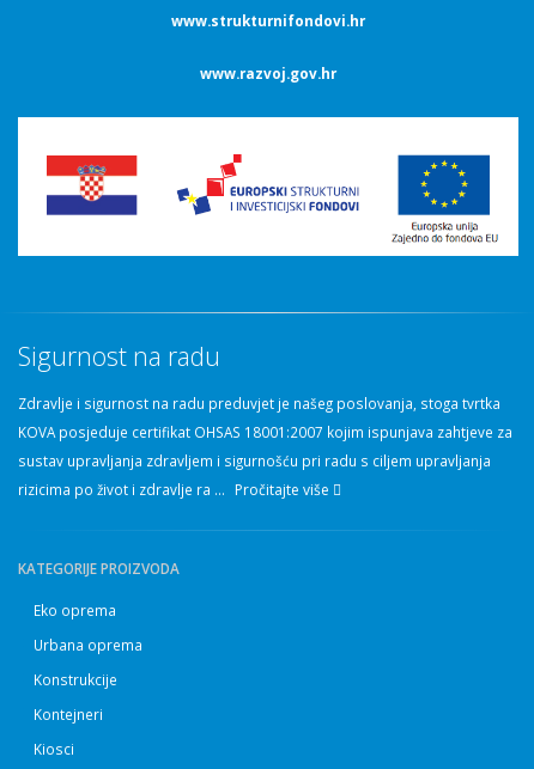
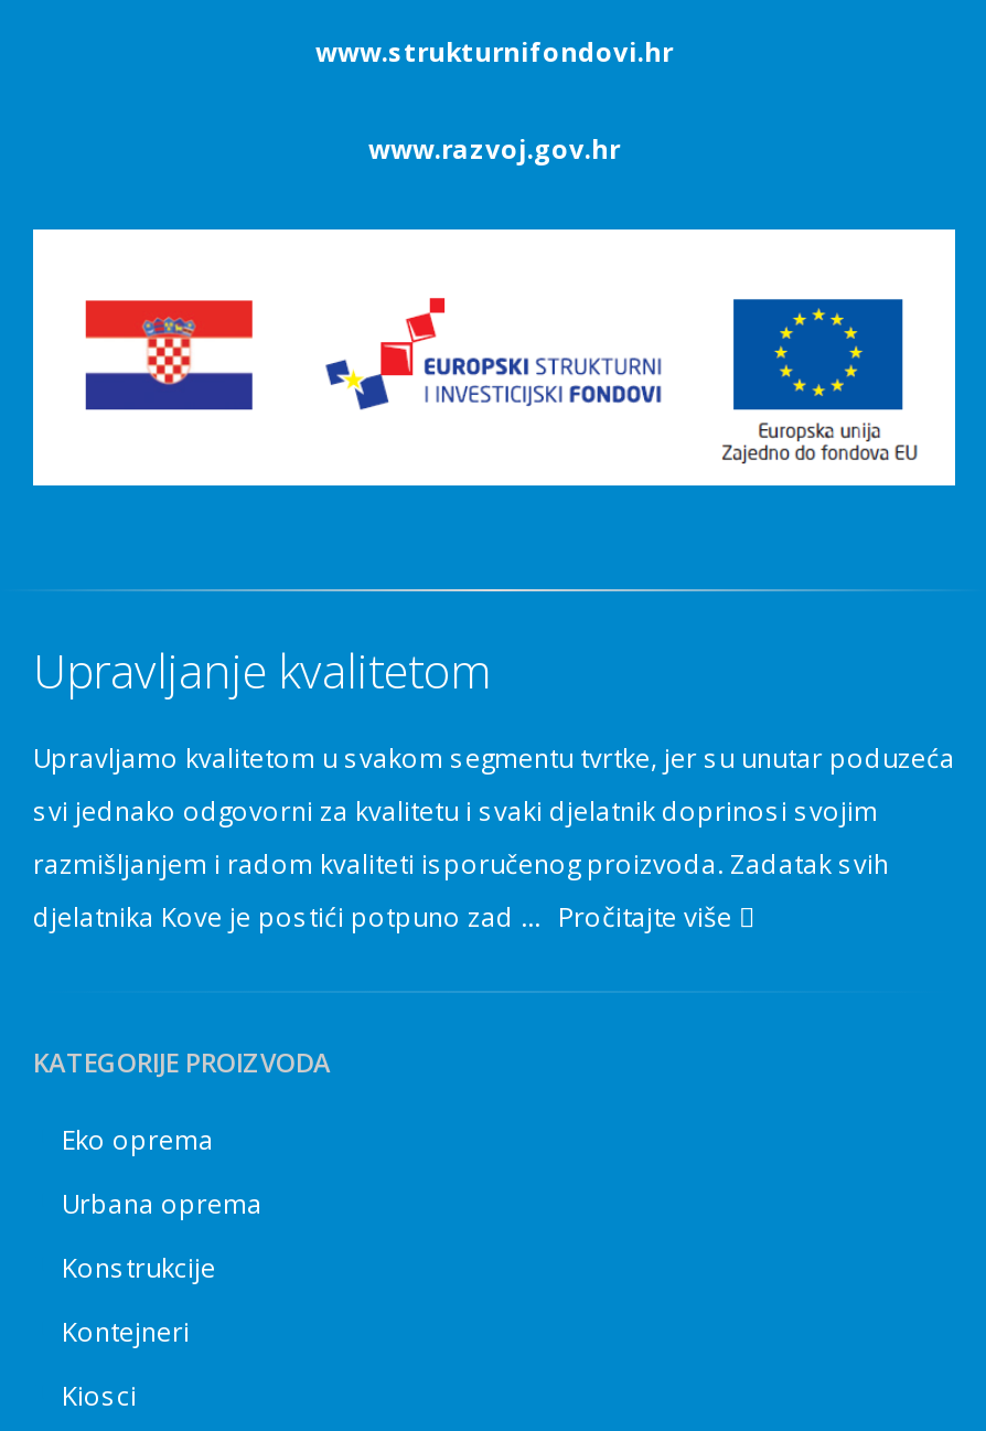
- Sigurnost na radu
+ Upravljanje kvalitetom

- Zdravlje i sigurnost na radu preduvjet je našeg poslovanja, stoga tvrtka
+ Upravljamo kvalitetom u svakom segmentu tvrtke, jer su unutar poduzeća

- KOVA posjeduje certifikat OHSAS 18001:2007 kojim ispunjava zahtjeve za
+ svi jednako odgovorni za kvalitetu i svaki djelatnik doprinosi svojim

- sustav upravljanja zdravljem i sigurnošću pri radu s ciljem upravljanja
+ razmišljanjem i radom kvaliteti isporučenog proizvoda. Zadatak svih

- rizicima po život i zdravlje ra ... Pročitajte više
+ djelatnika Kove je postići potpuno zad ... Pročitajte više
